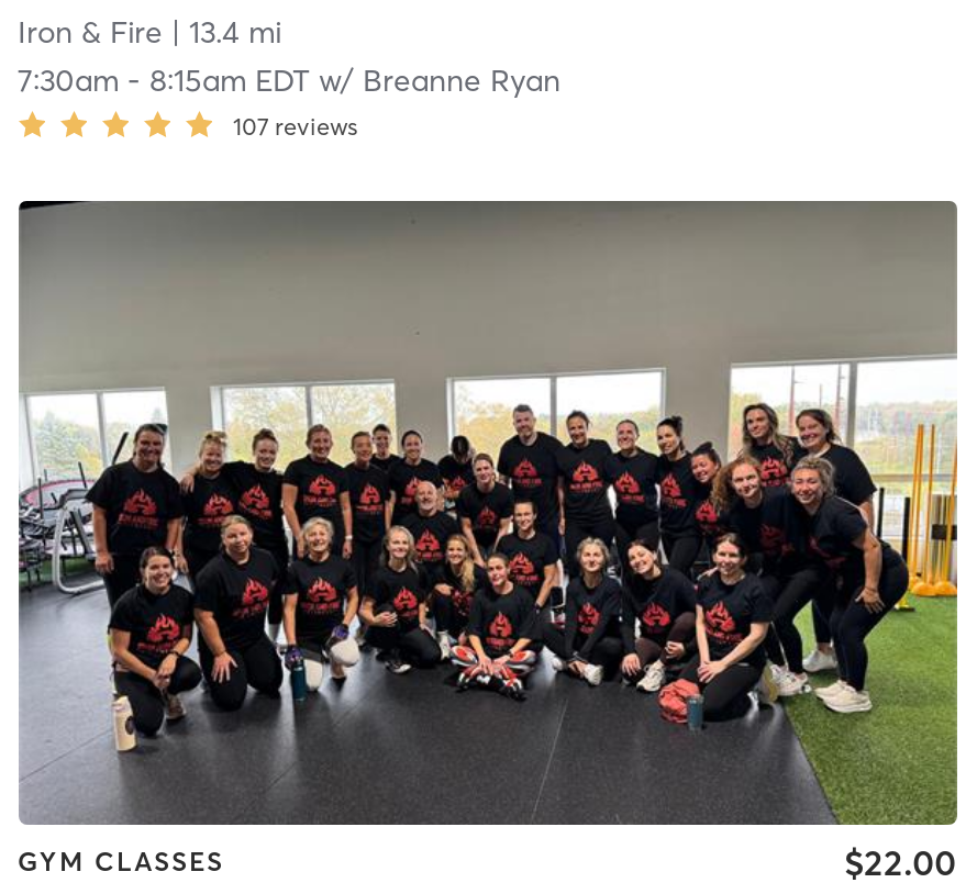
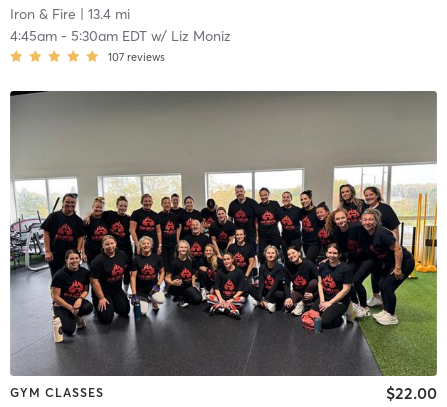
- 7:30am - 8:15am EDT w/ Breanne Ryan
+ 4:45am - 5:30am EDT w/ Liz Moniz
